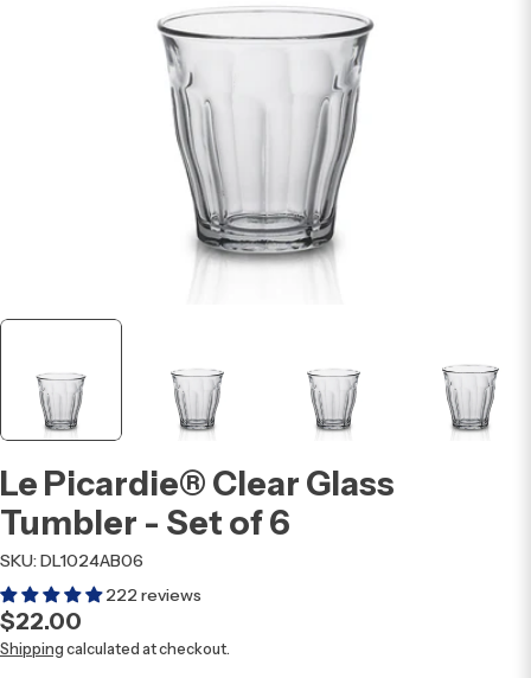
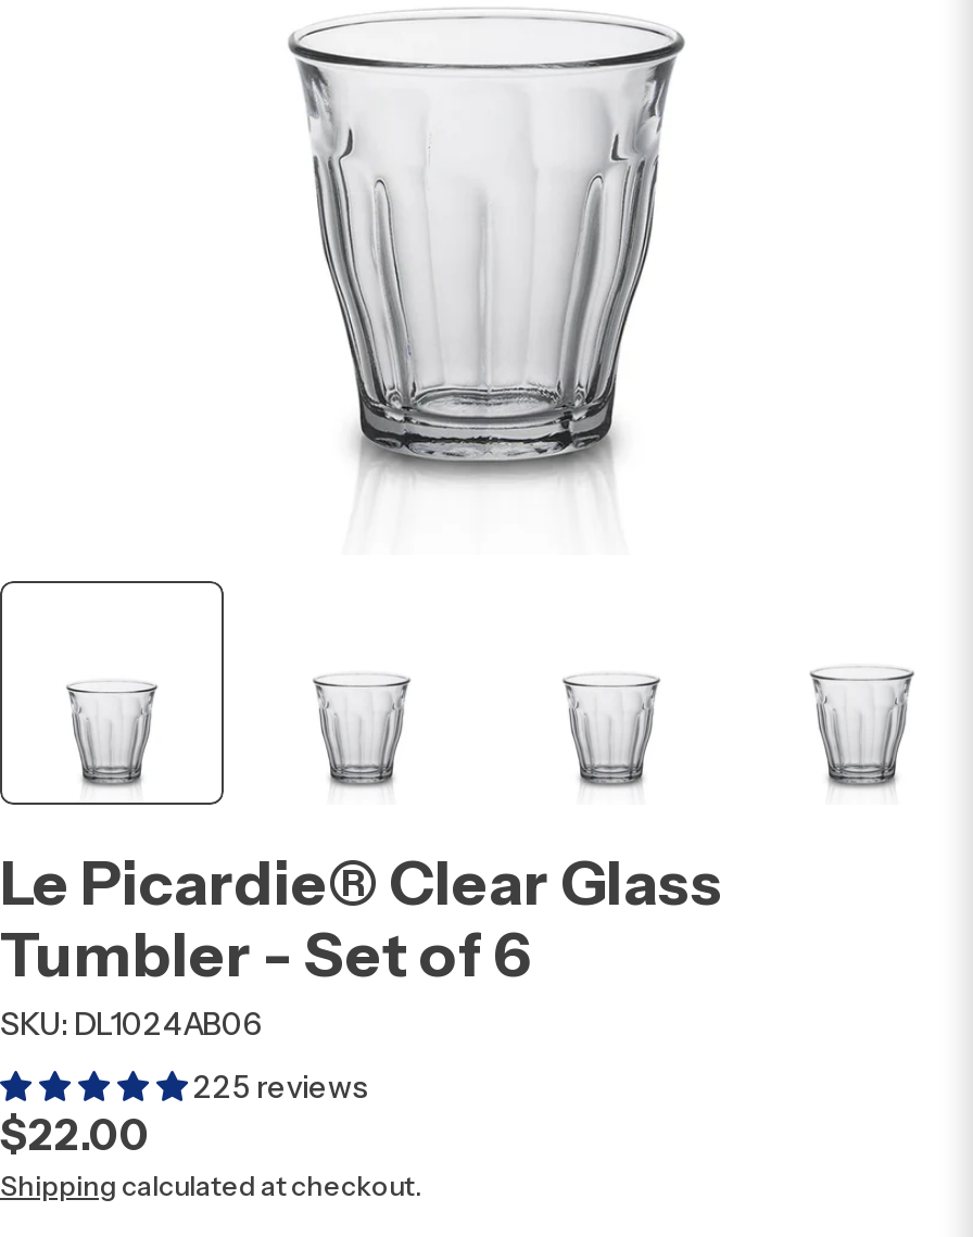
- 222 reviews
+ 225 reviews
